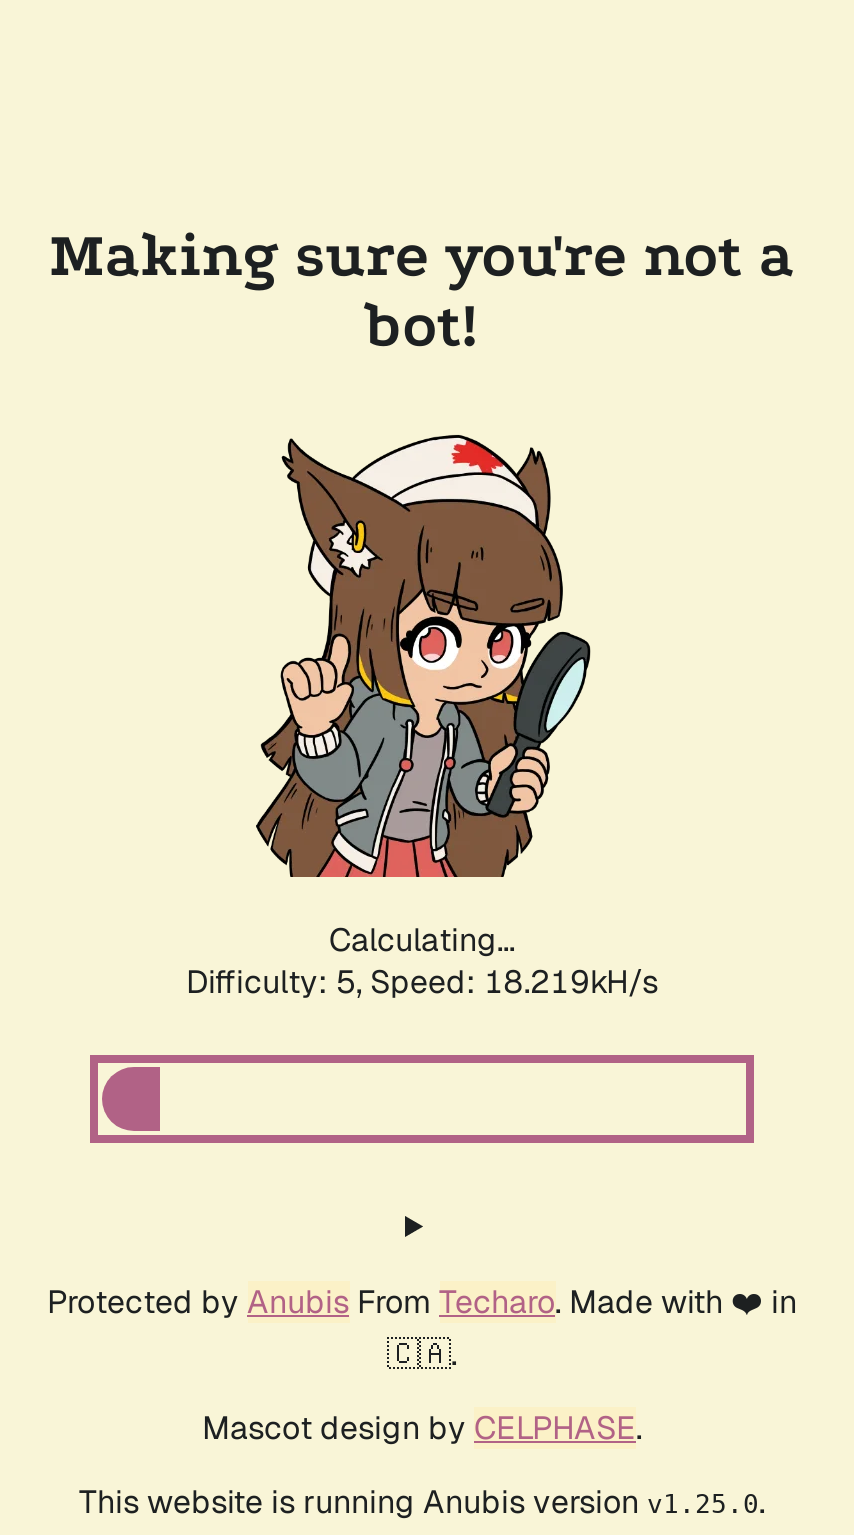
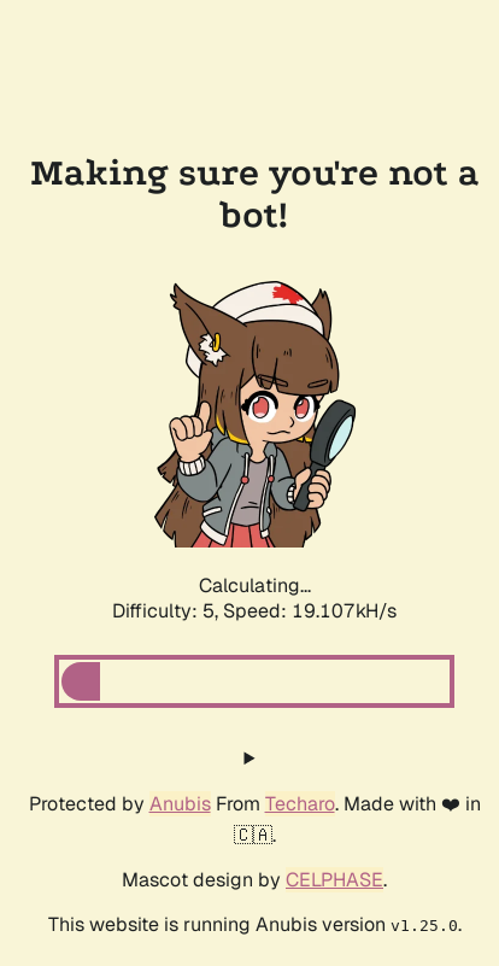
- Difficulty: 5, Speed: 18.219kH/s
+ Difficulty: 5, Speed: 19.107kH/s
